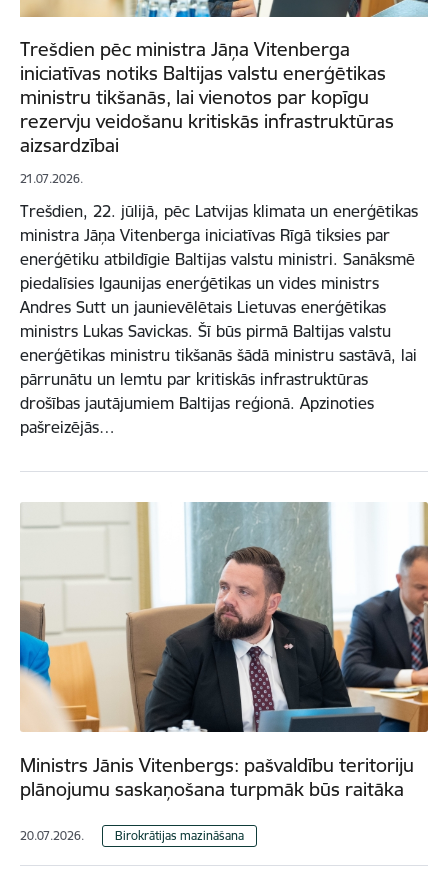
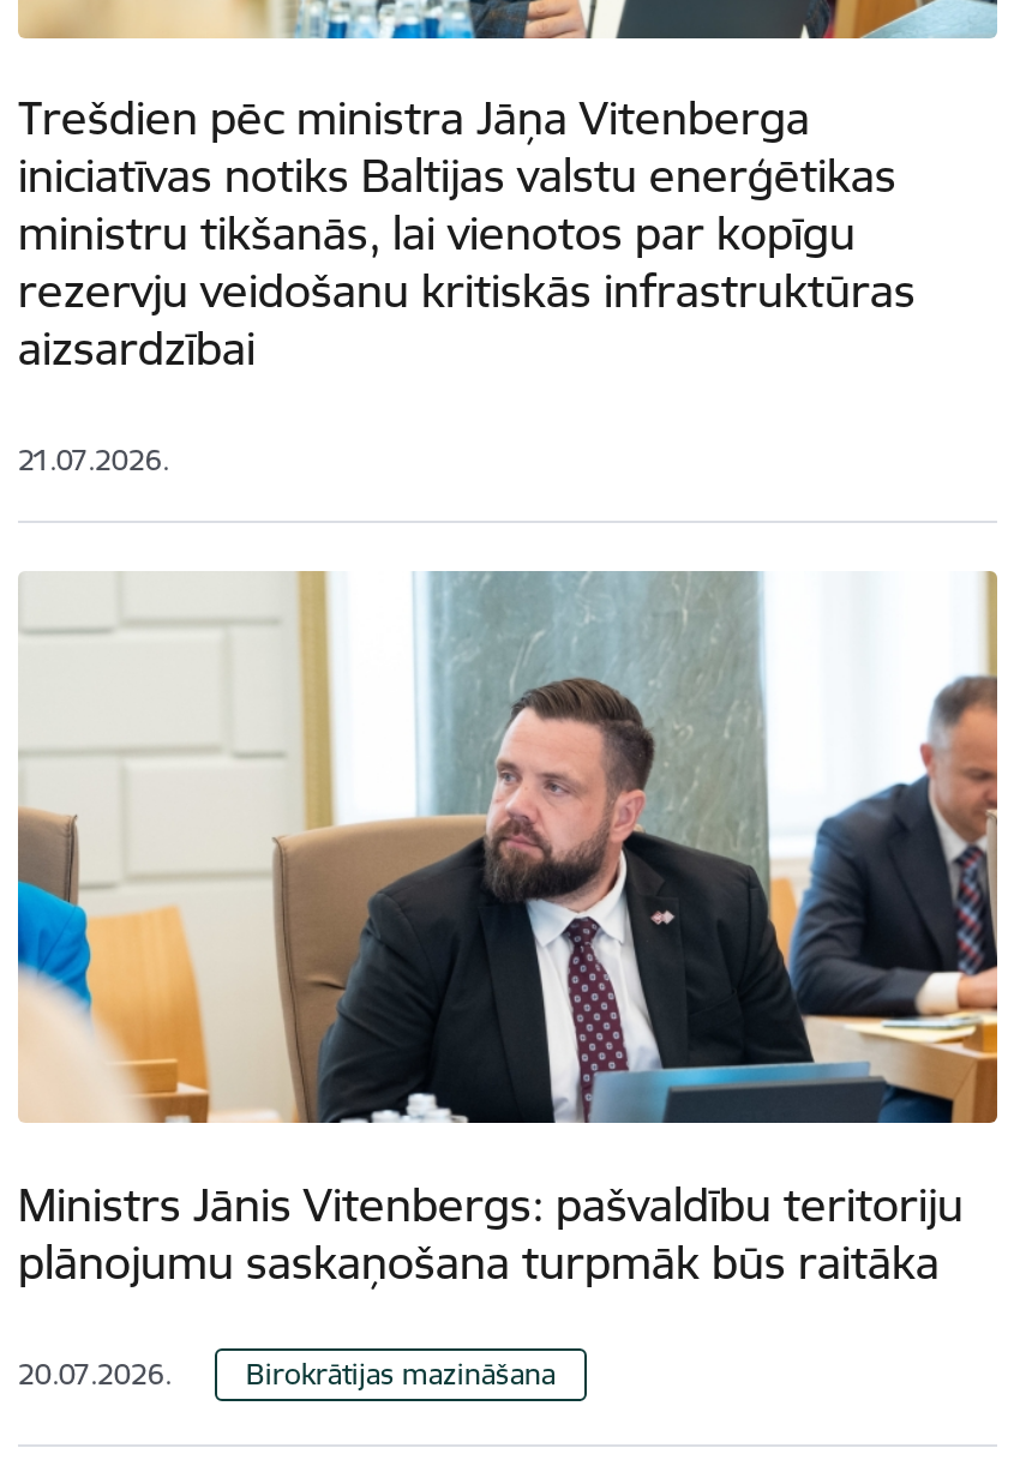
- Trešdien, 22. jūlijā, pēc Latvijas klimata un enerģētikas
- ministra Jāņa Vitenberga iniciatīvas Rīgā tiksies par
- enerģētiku atbildīgie Baltijas valstu ministri. Sanāksmē
- piedalīsies Igaunijas enerģētikas un vides ministrs
- Andres Sutt un jaunievēlētais Lietuvas enerģētikas
- ministrs Lukas Savickas. Šī būs pirmā Baltijas valstu
- enerģētikas ministru tikšanās šādā ministru sastāvā, lai
- pārrunātu un lemtu par kritiskās infrastruktūras
- drošības jautājumiem Baltijas reģionā. Apzinoties
- pašreizējās…
